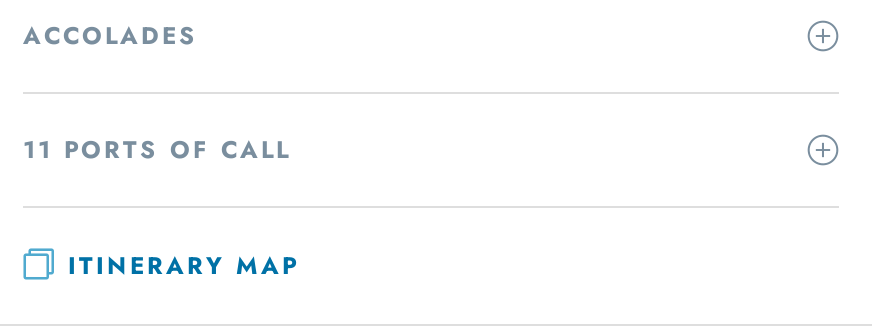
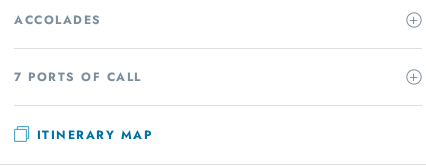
- 11 PORTS OF CALL
+ 7 PORTS OF CALL
